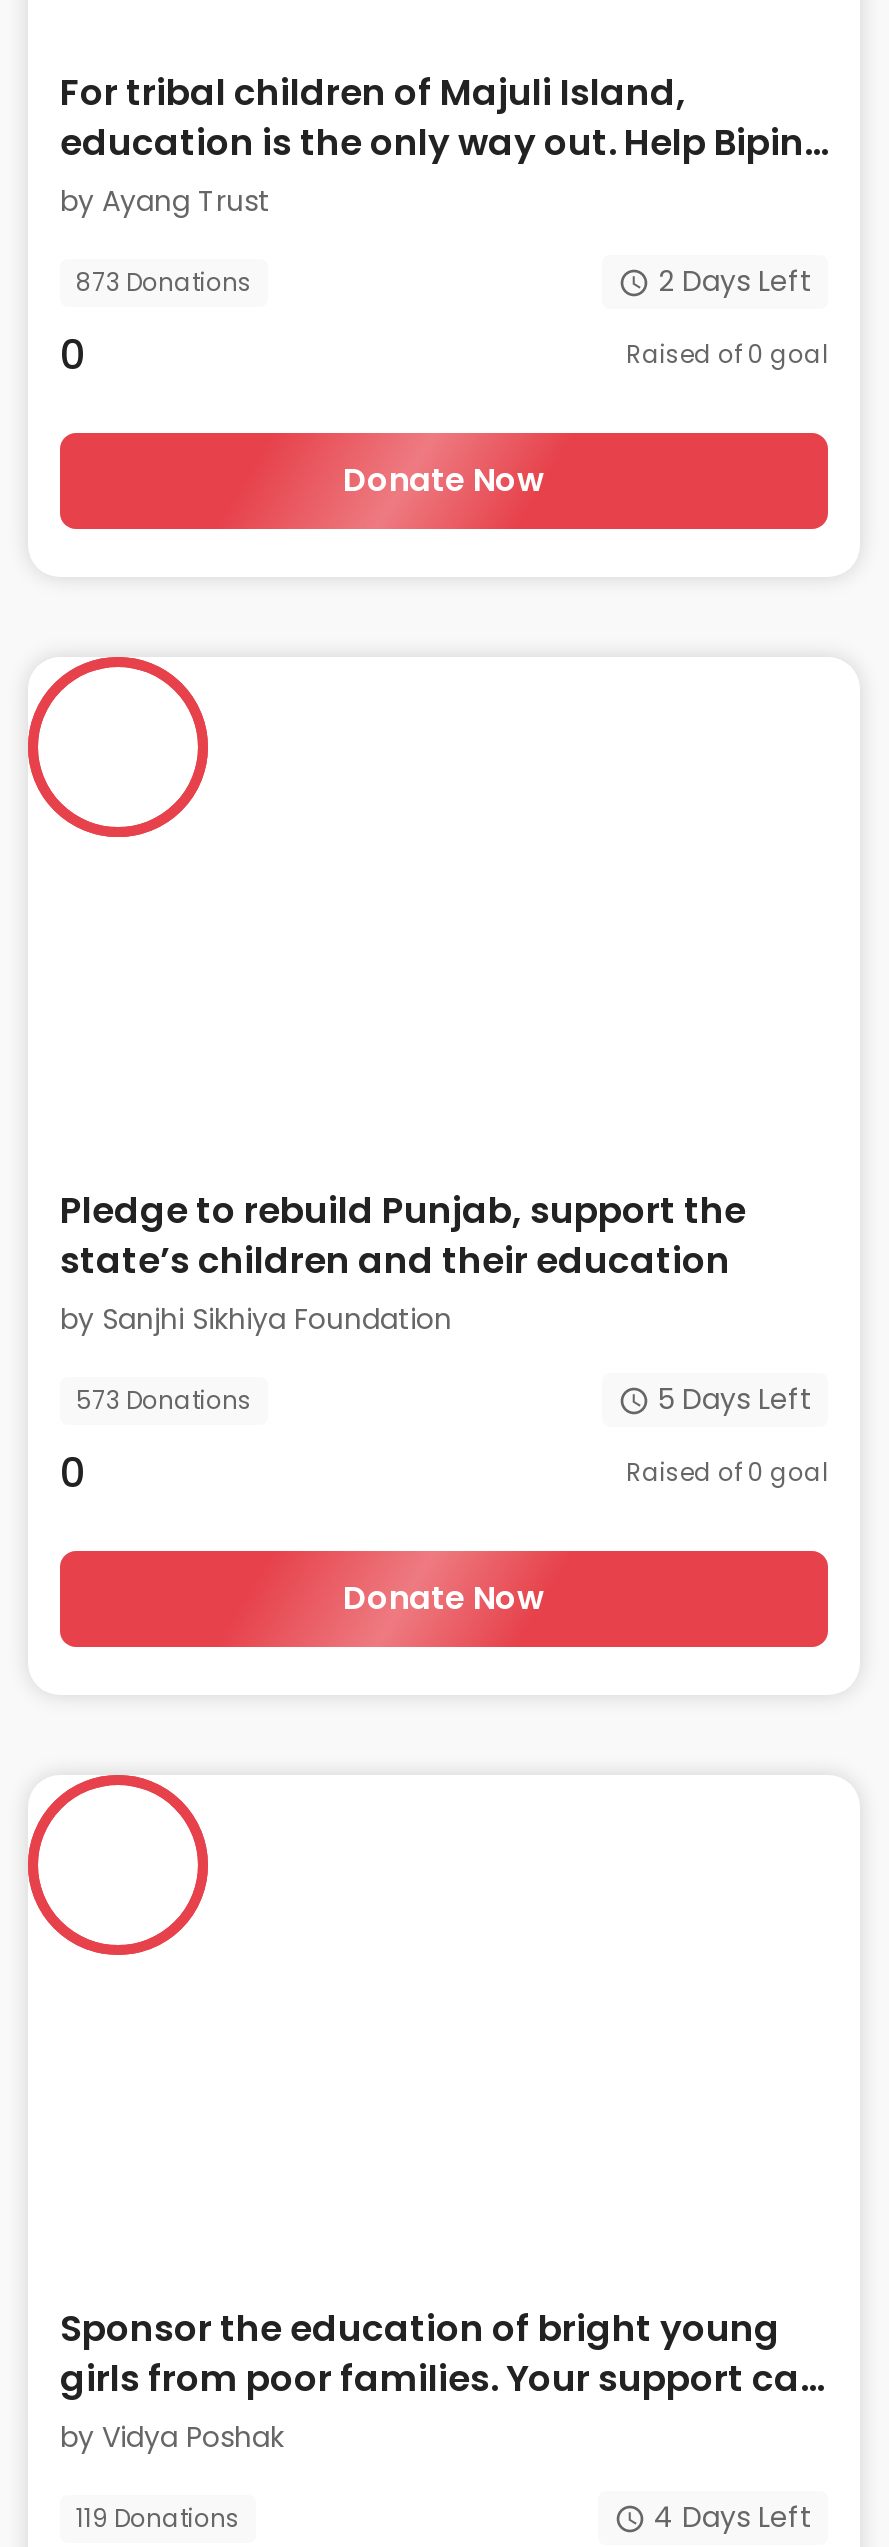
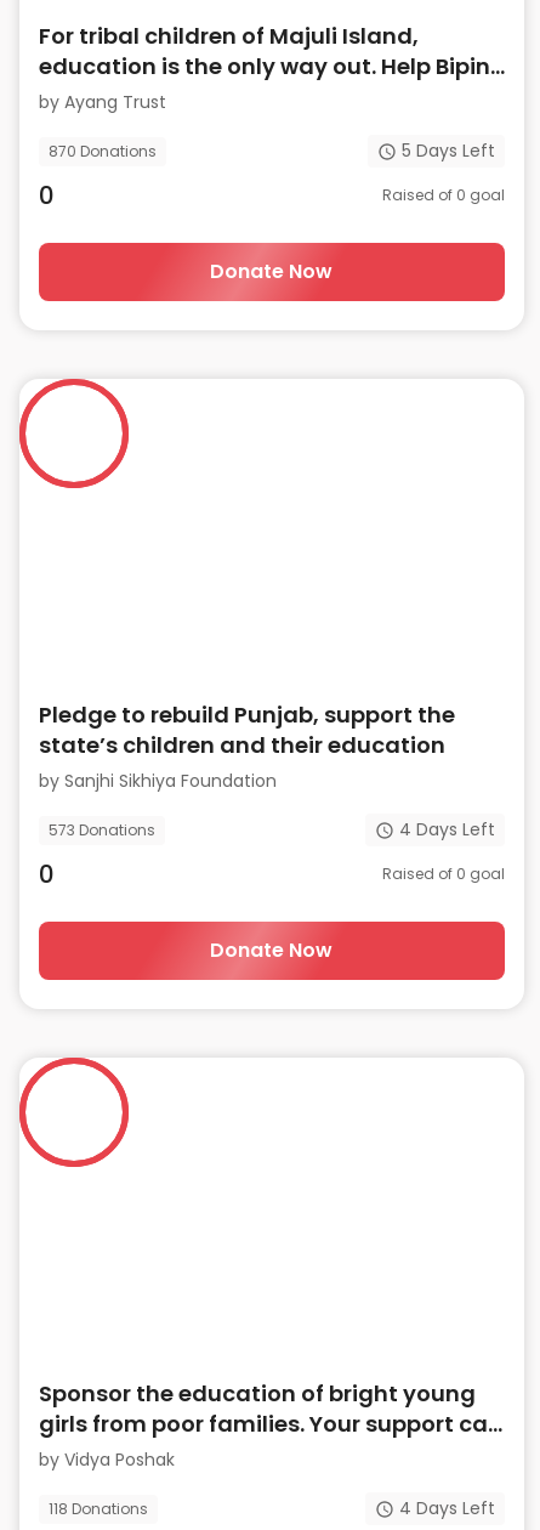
- 873 Donations
+ 870 Donations

- 2 Days Left
+ 5 Days Left

- 5 Days Left
+ 4 Days Left

- 119 Donations
+ 118 Donations
